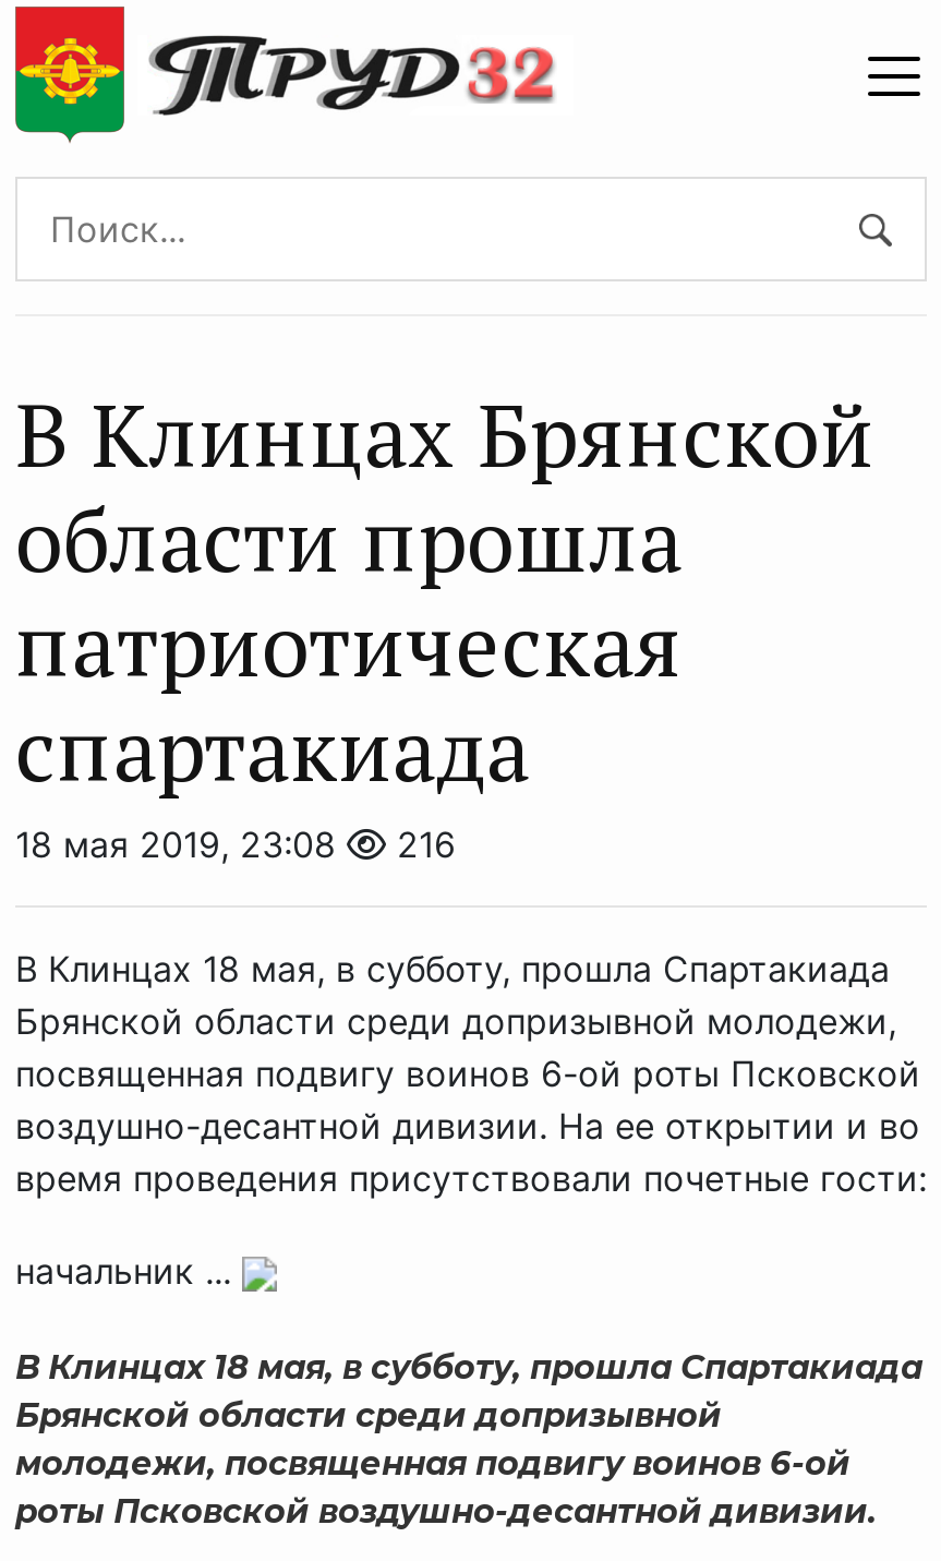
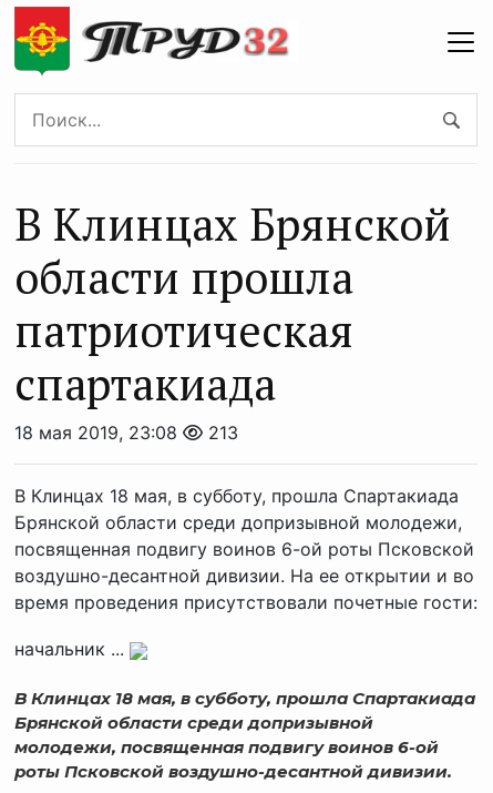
- 18 мая 2019, 23:08 216
+ 18 мая 2019, 23:08 213
